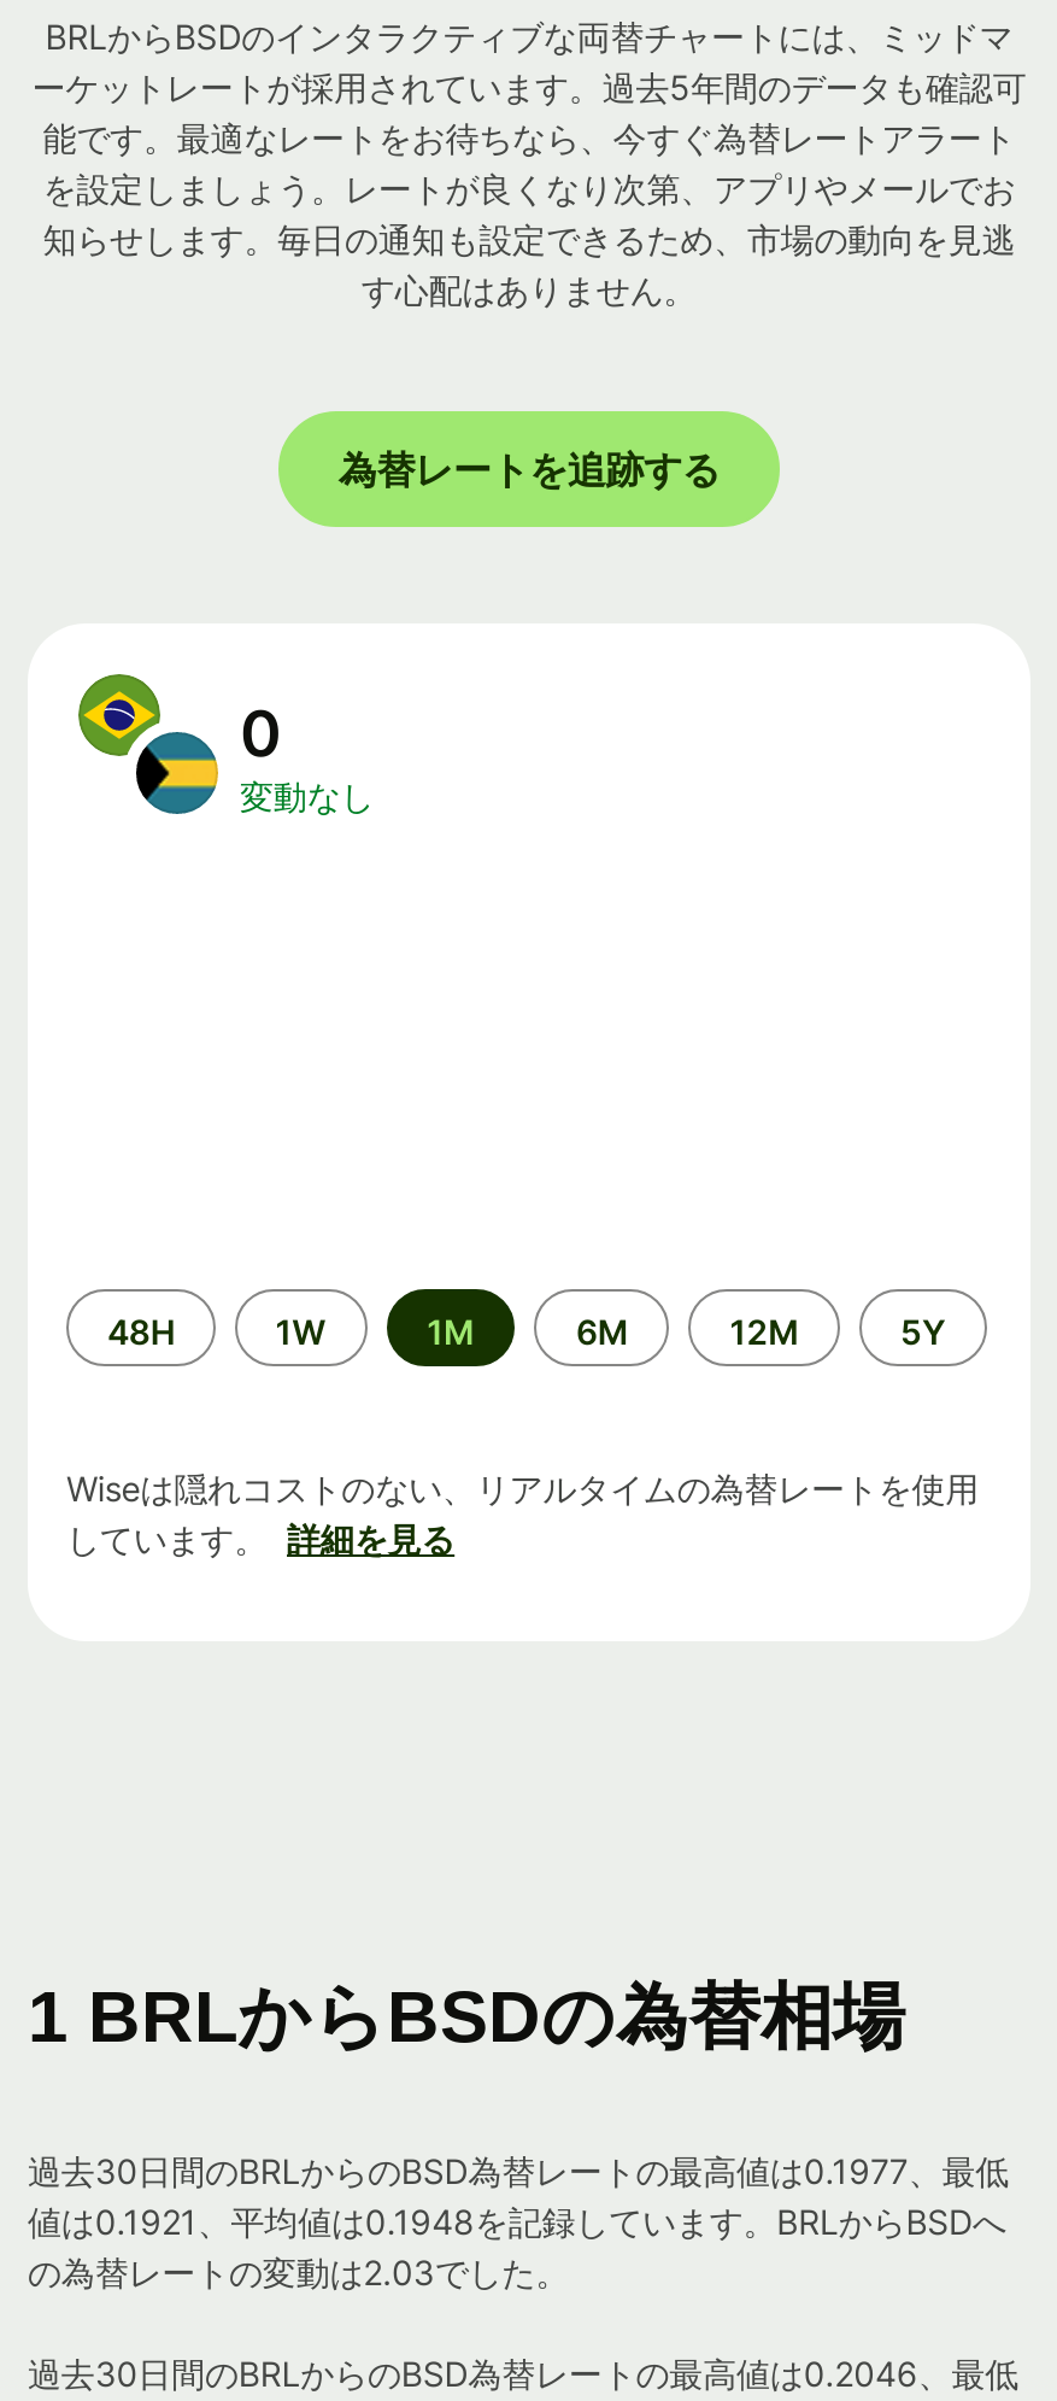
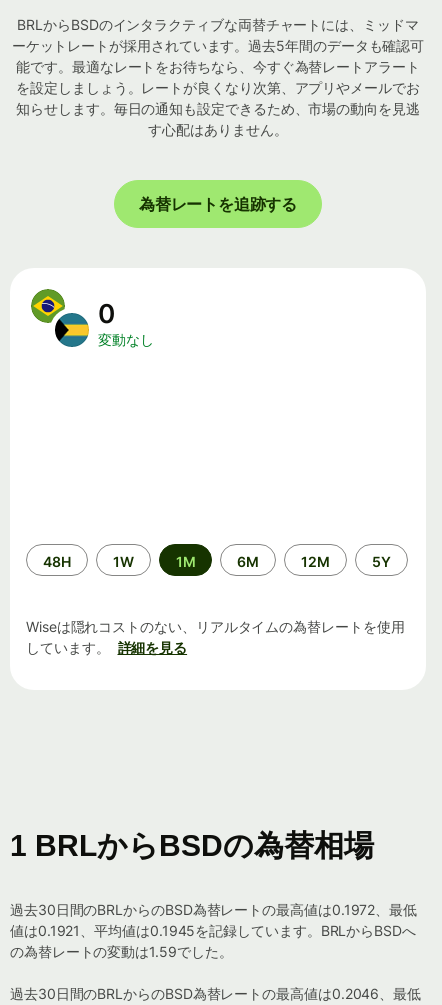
- 過去30日間のBRLからのBSD為替レートの最高値は0.1977、最低
+ 過去30日間のBRLからのBSD為替レートの最高値は0.1972、最低

- 値は0.1921、平均値は0.1948を記録しています。BRLからBSDへ
+ 値は0.1921、平均値は0.1945を記録しています。BRLからBSDへ

- の為替レートの変動は2.03でした。
+ の為替レートの変動は1.59でした。
